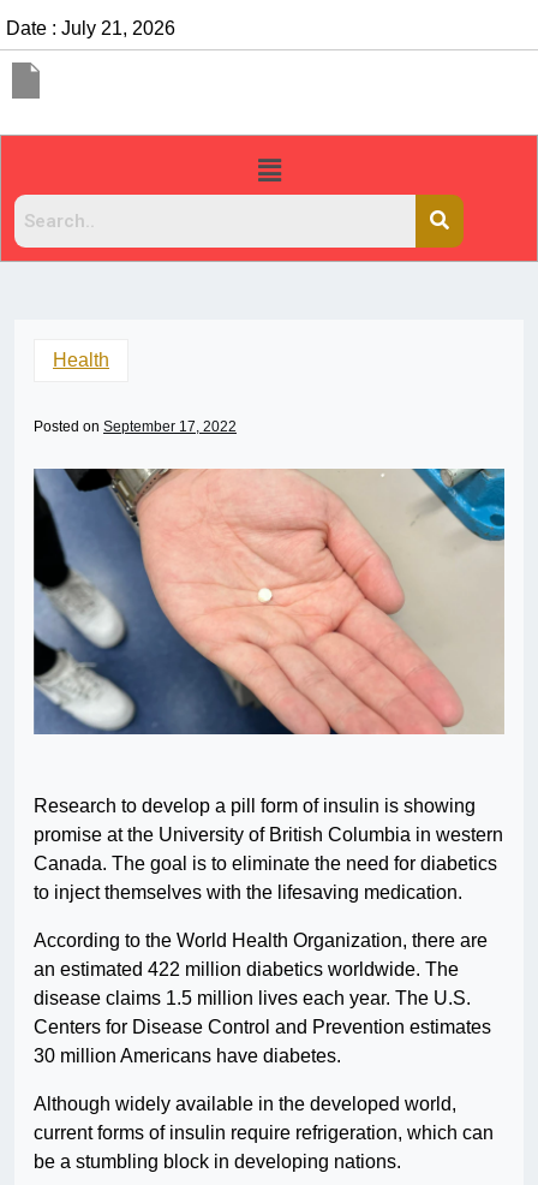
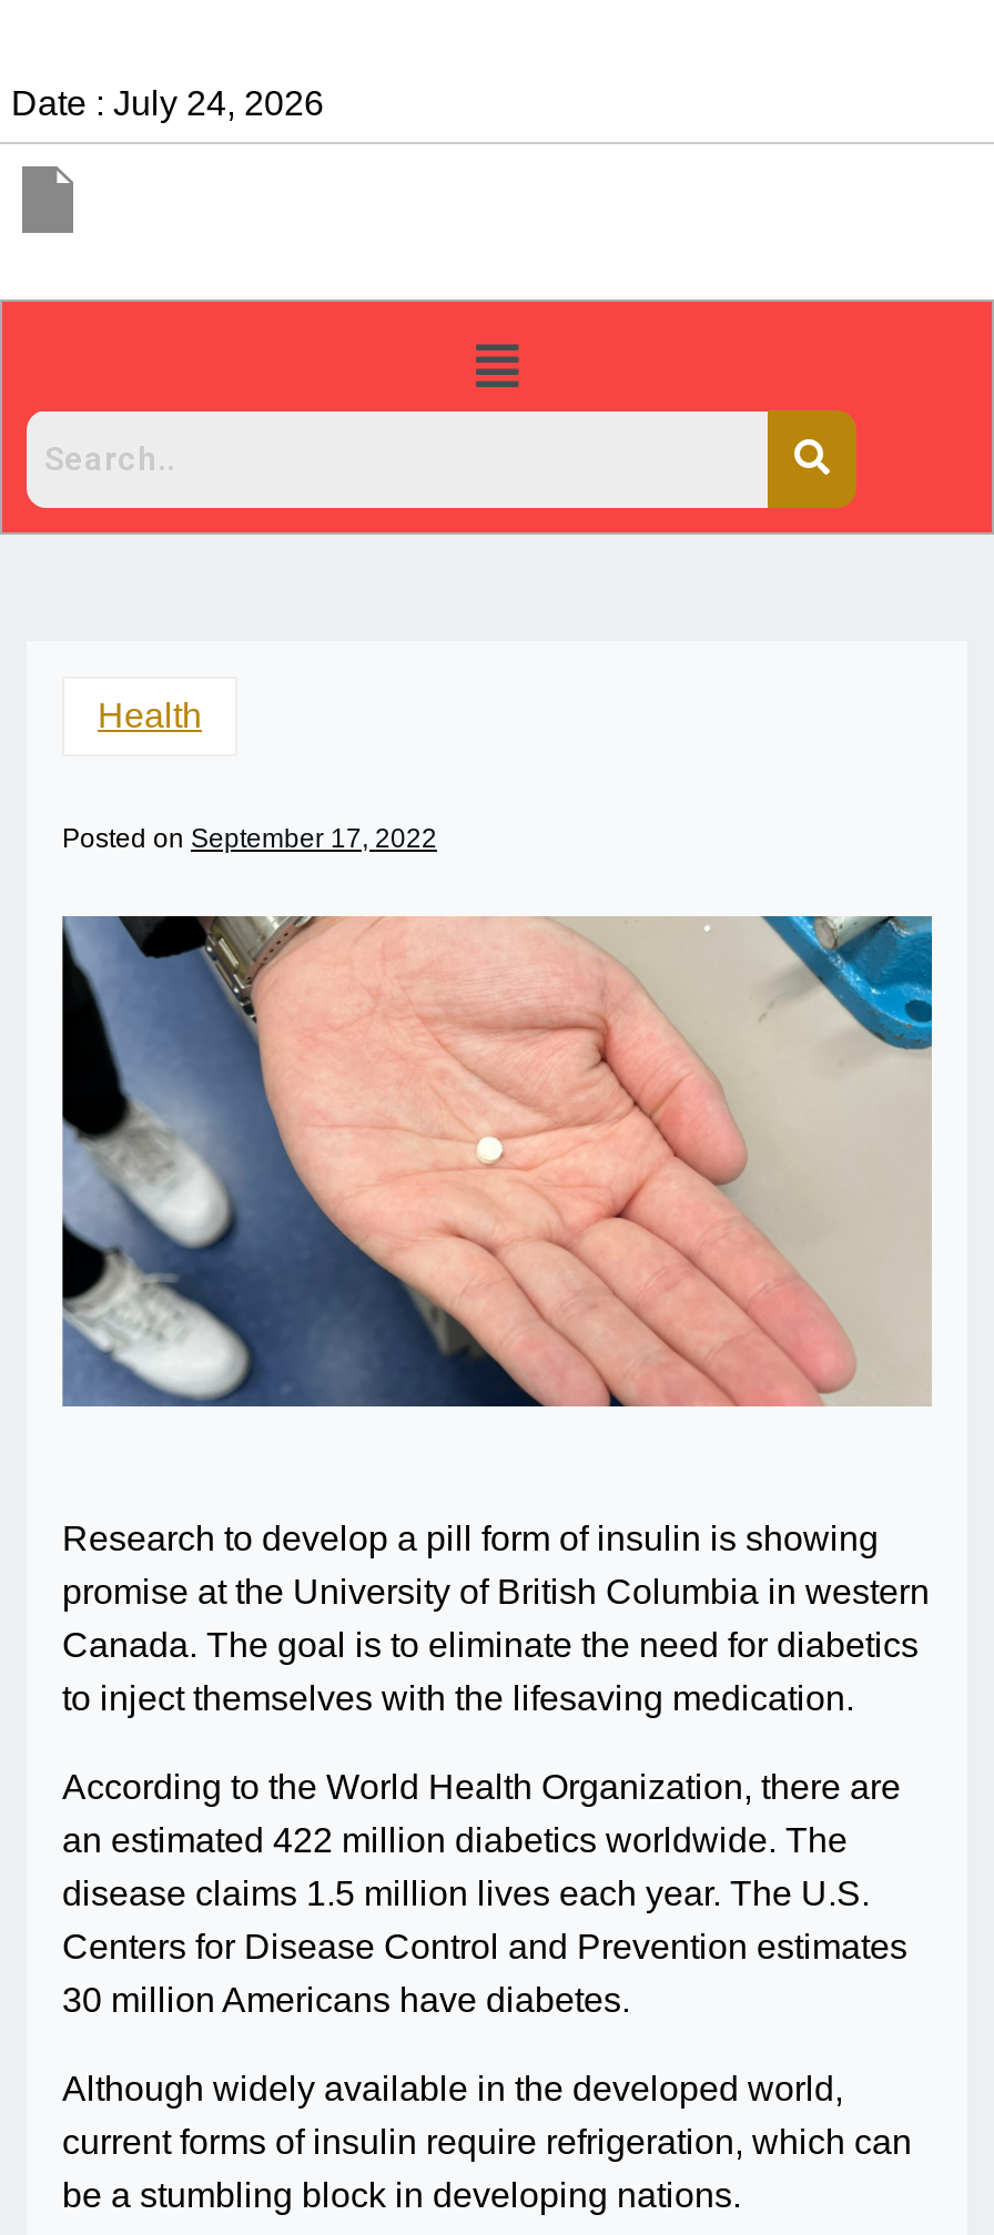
- Date : July 21, 2026
+ Date : July 24, 2026
